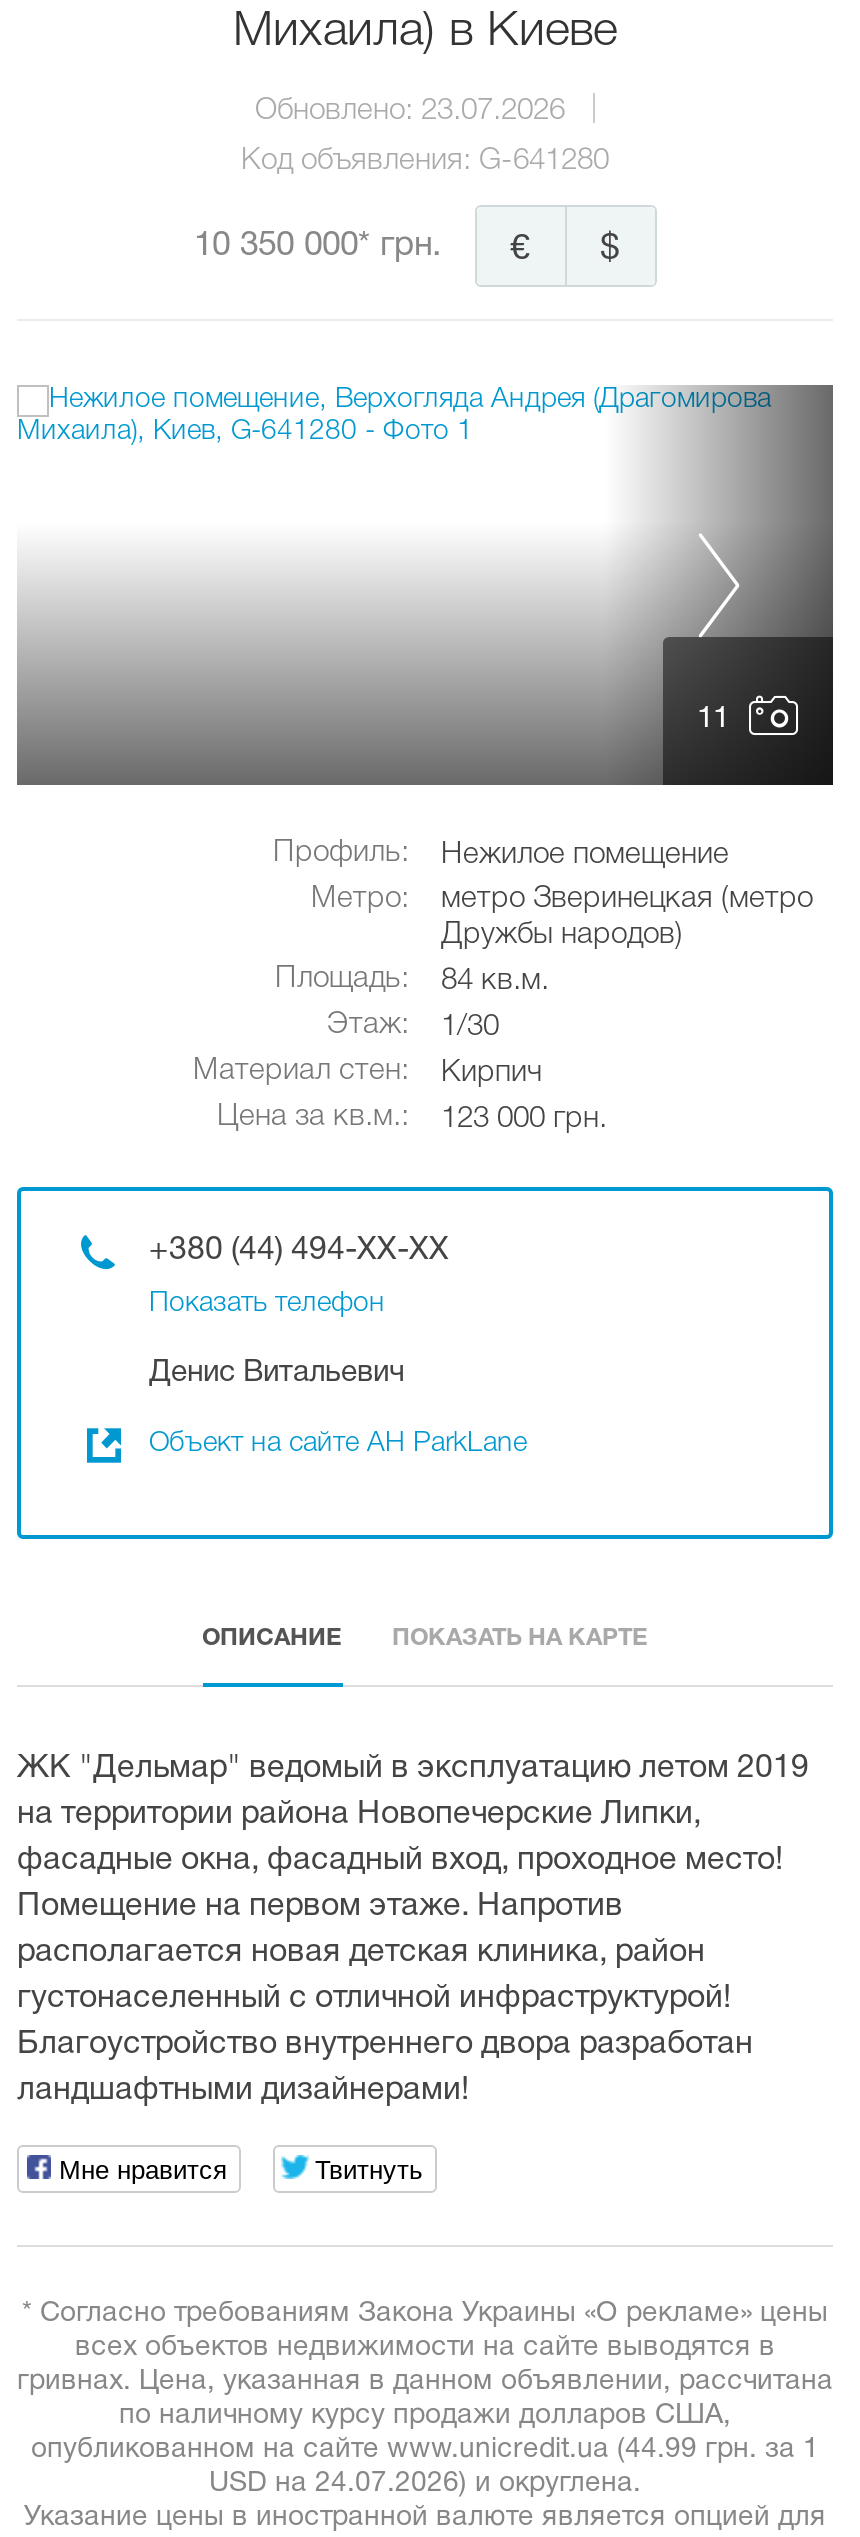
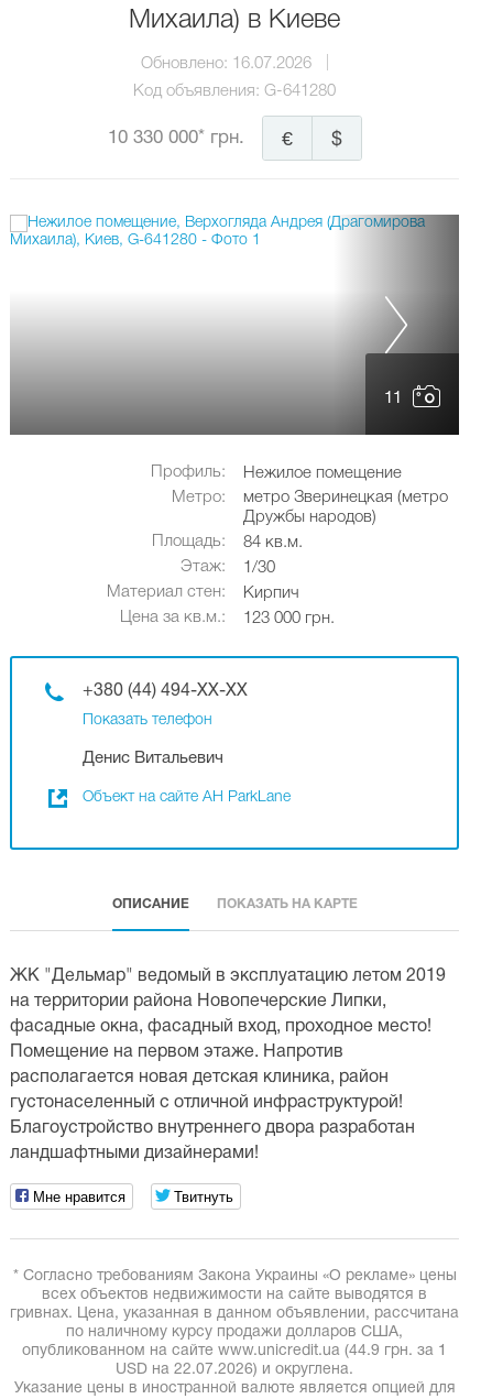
- Обновлено: 23.07.2026
+ Обновлено: 16.07.2026

- 10 350 000* грн.
+ 10 330 000* грн.

- опубликованном на сайте www.unicredit.ua (44.99 грн. за 1
+ опубликованном на сайте www.unicredit.ua (44.9 грн. за 1

- USD на 24.07.2026) и округлена.
+ USD на 22.07.2026) и округлена.
